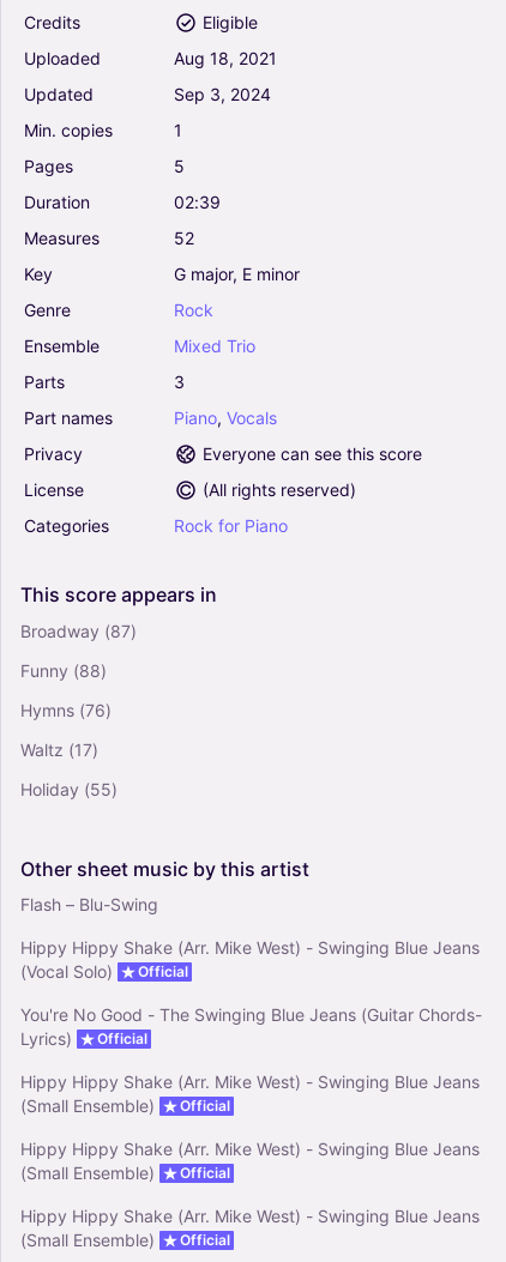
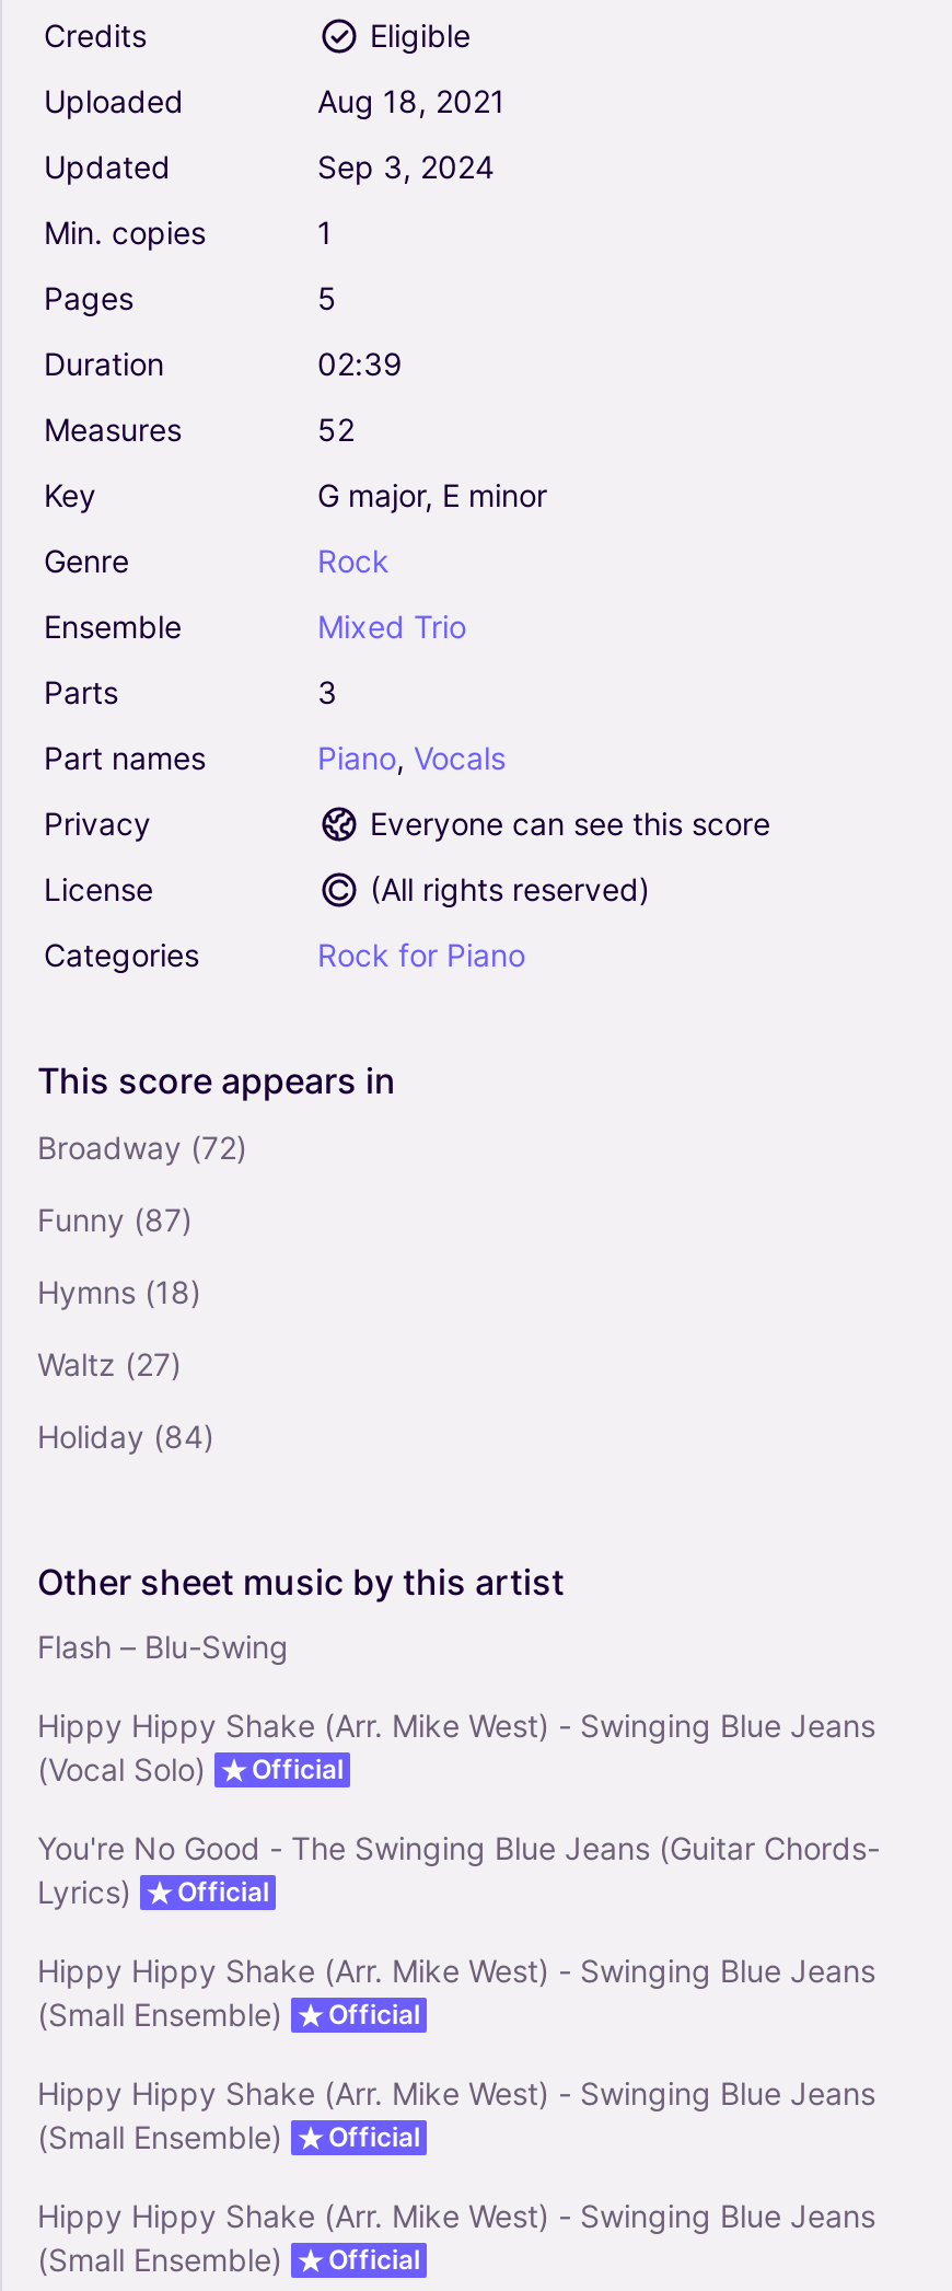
- Broadway (87)
+ Broadway (72)

- Funny (88)
+ Funny (87)

- Hymns (76)
+ Hymns (18)

- Waltz (17)
+ Waltz (27)

- Holiday (55)
+ Holiday (84)
